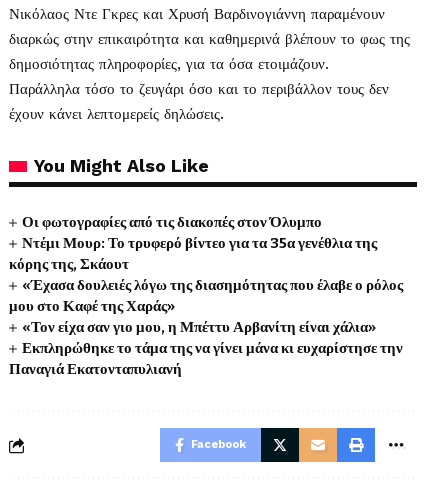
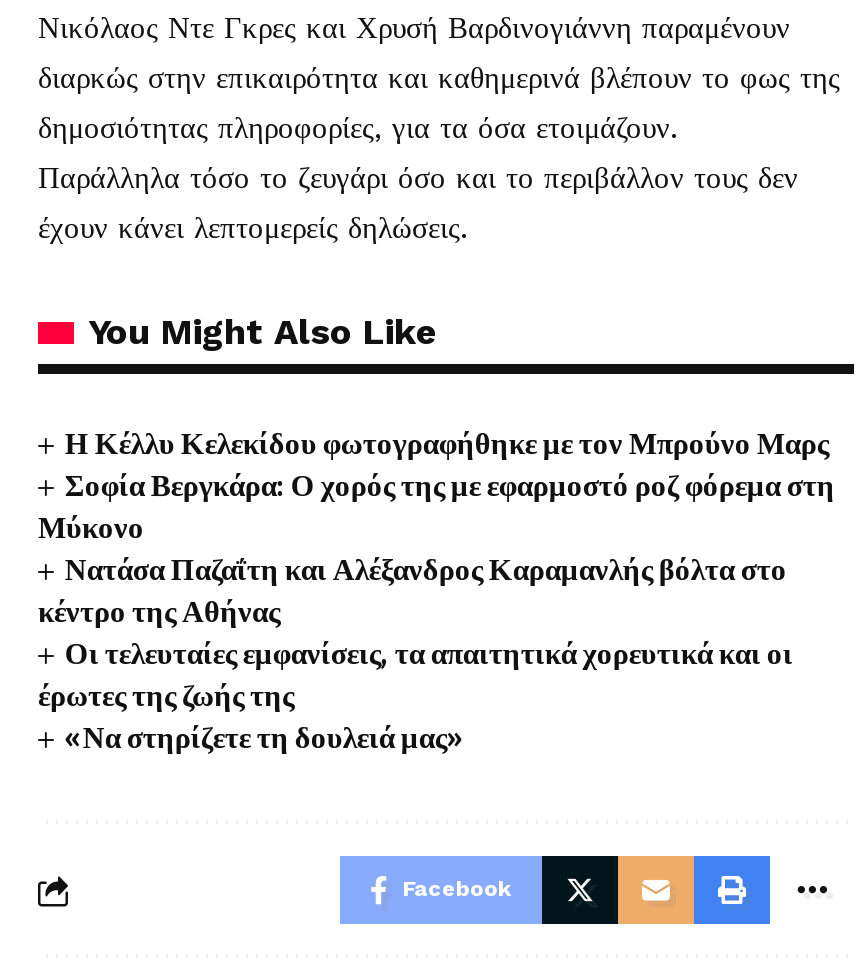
- Οι φωτογραφίες από τις διακοπές στον Όλυμπο
- Ντέμι Μουρ: Το τρυφερό βίντεο για τα 35α γενέθλια της
- κόρης της, Σκάουτ
- «Έχασα δουλειές λόγω της διασημότητας που έλαβε ο ρόλος
- μου στο Καφέ της Χαράς»
- «Τον είχα σαν γιο μου, η Μπέττυ Αρβανίτη είναι χάλια»
- Εκπληρώθηκε το τάμα της να γίνει μάνα κι ευχαρίστησε την
- Παναγιά Εκατονταπυλιανή
+ Η Κέλλυ Κελεκίδου φωτογραφήθηκε με τον Μπρούνο Μαρς
+ Σοφία Βεργκάρα: Ο χορός της με εφαρμοστό ροζ φόρεμα στη
+ Μύκονο
+ Νατάσα Παζαΐτη και Αλέξανδρος Καραμανλής βόλτα στο
+ κέντρο της Αθήνας
+ Οι τελευταίες εμφανίσεις, τα απαιτητικά χορευτικά και οι
+ έρωτες της ζωής της
+ «Να στηρίζετε τη δουλειά μας»
